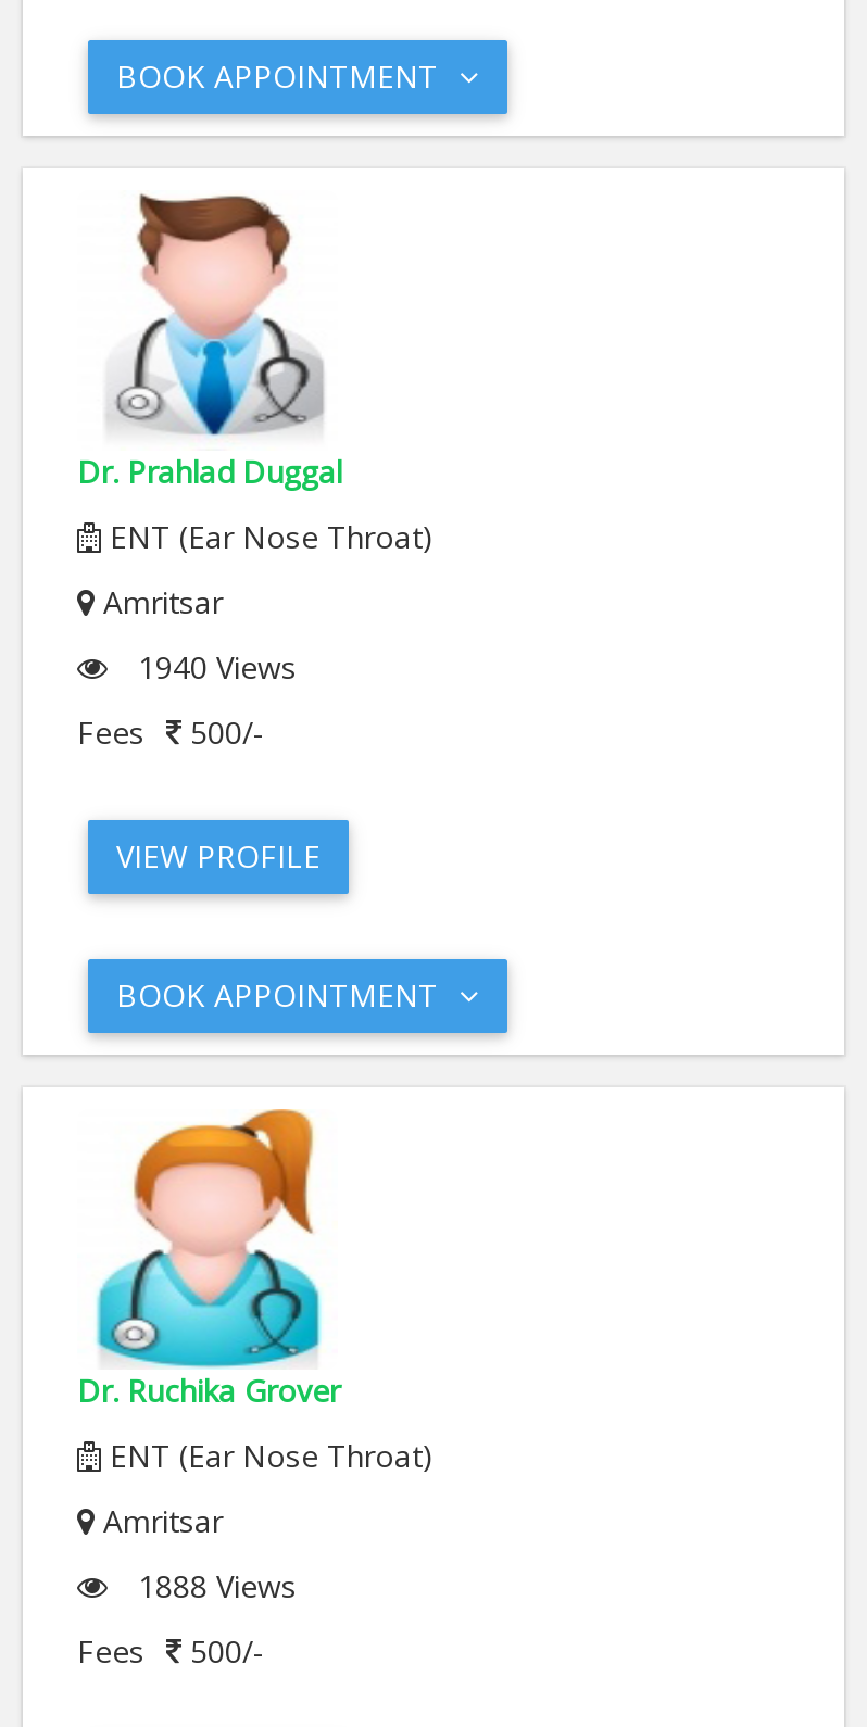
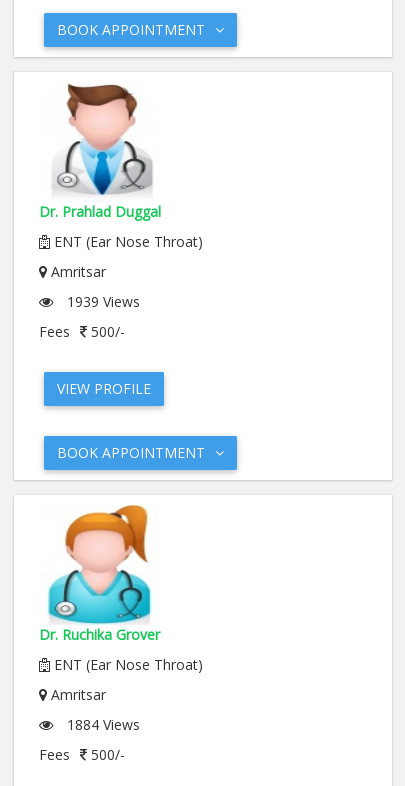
- 1940 Views
+ 1939 Views

- 1888 Views
+ 1884 Views
